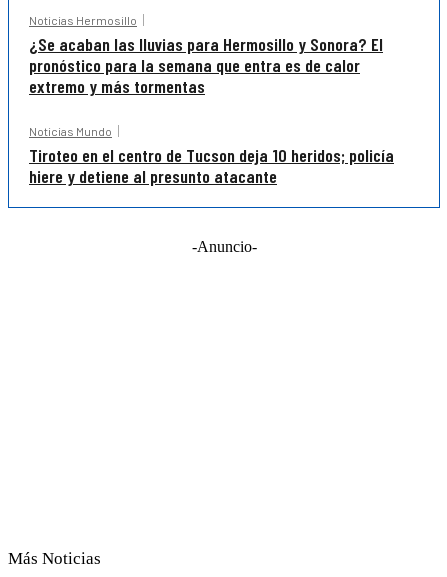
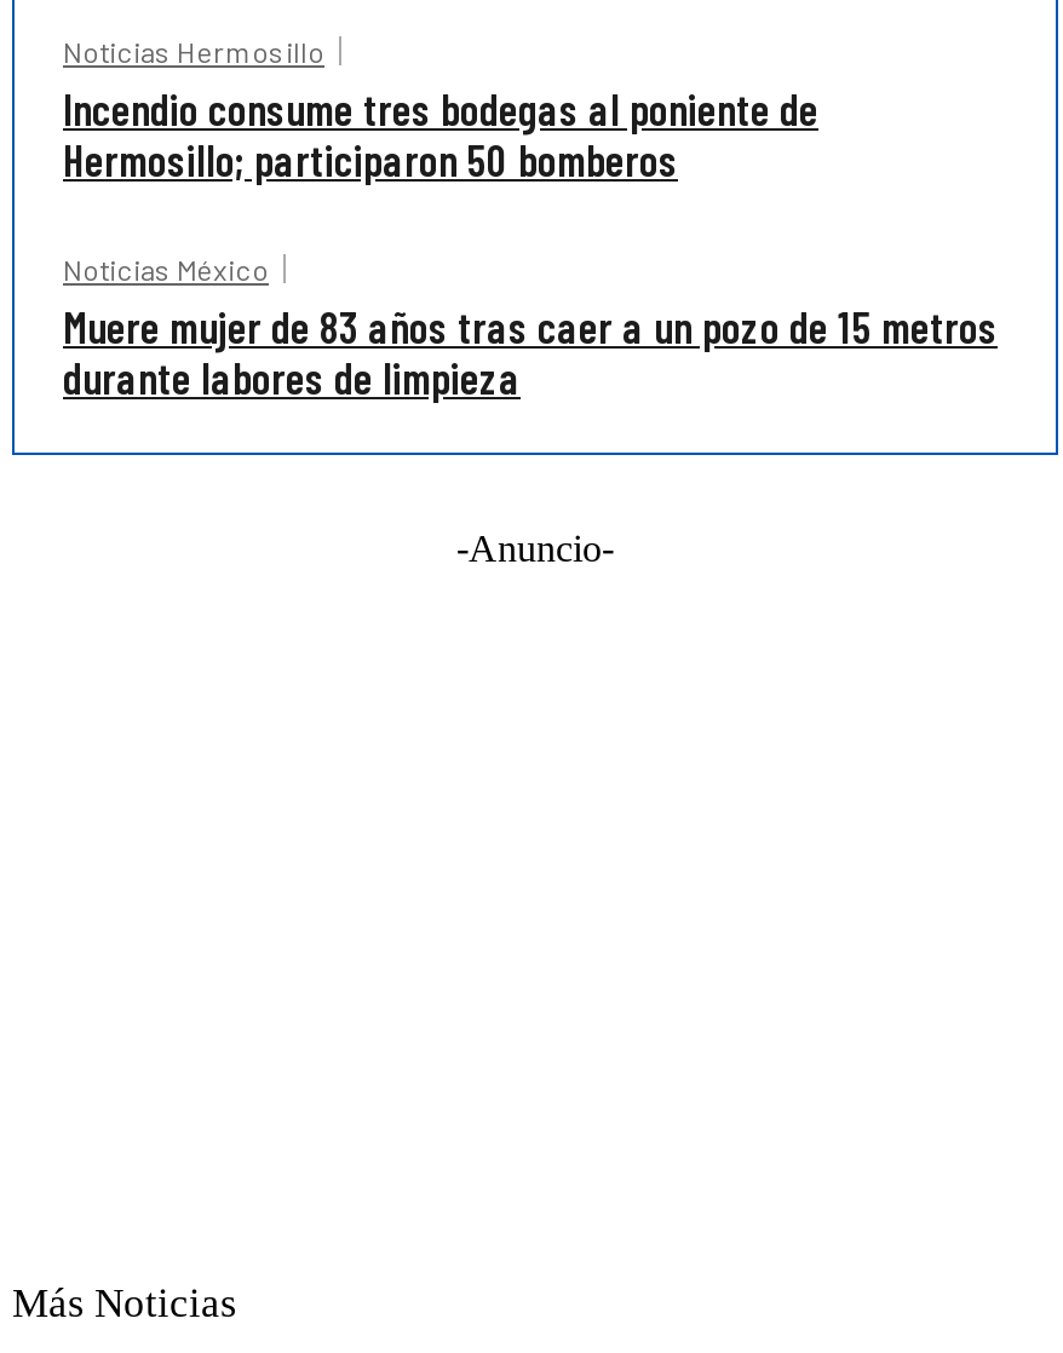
- ¿Se acaban las lluvias para Hermosillo y Sonora? El
- pronóstico para la semana que entra es de calor
- extremo y más tormentas
+ Incendio consume tres bodegas al poniente de
+ Hermosillo; participaron 50 bomberos

- Noticias Mundo
- Tiroteo en el centro de Tucson deja 10 heridos; policía
- hiere y detiene al presunto atacante
+ Noticias México
+ Muere mujer de 83 años tras caer a un pozo de 15 metros
+ durante labores de limpieza
